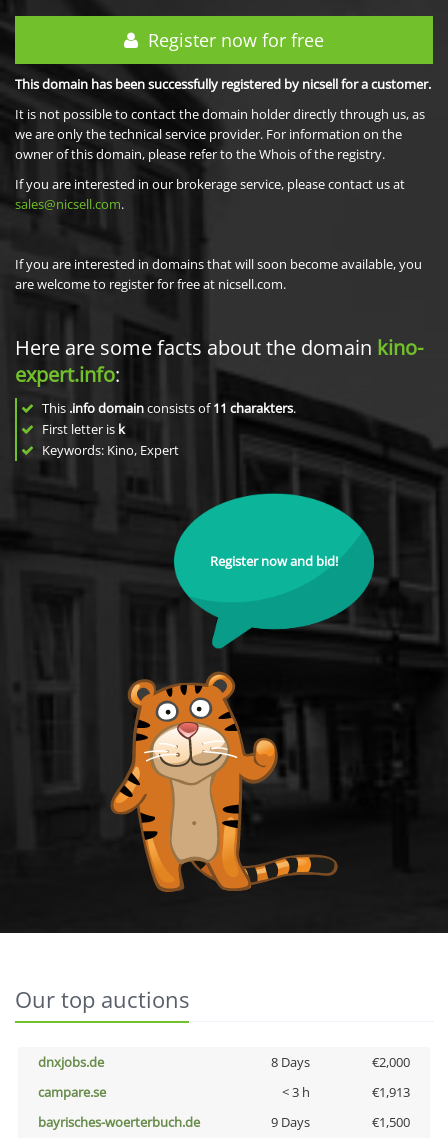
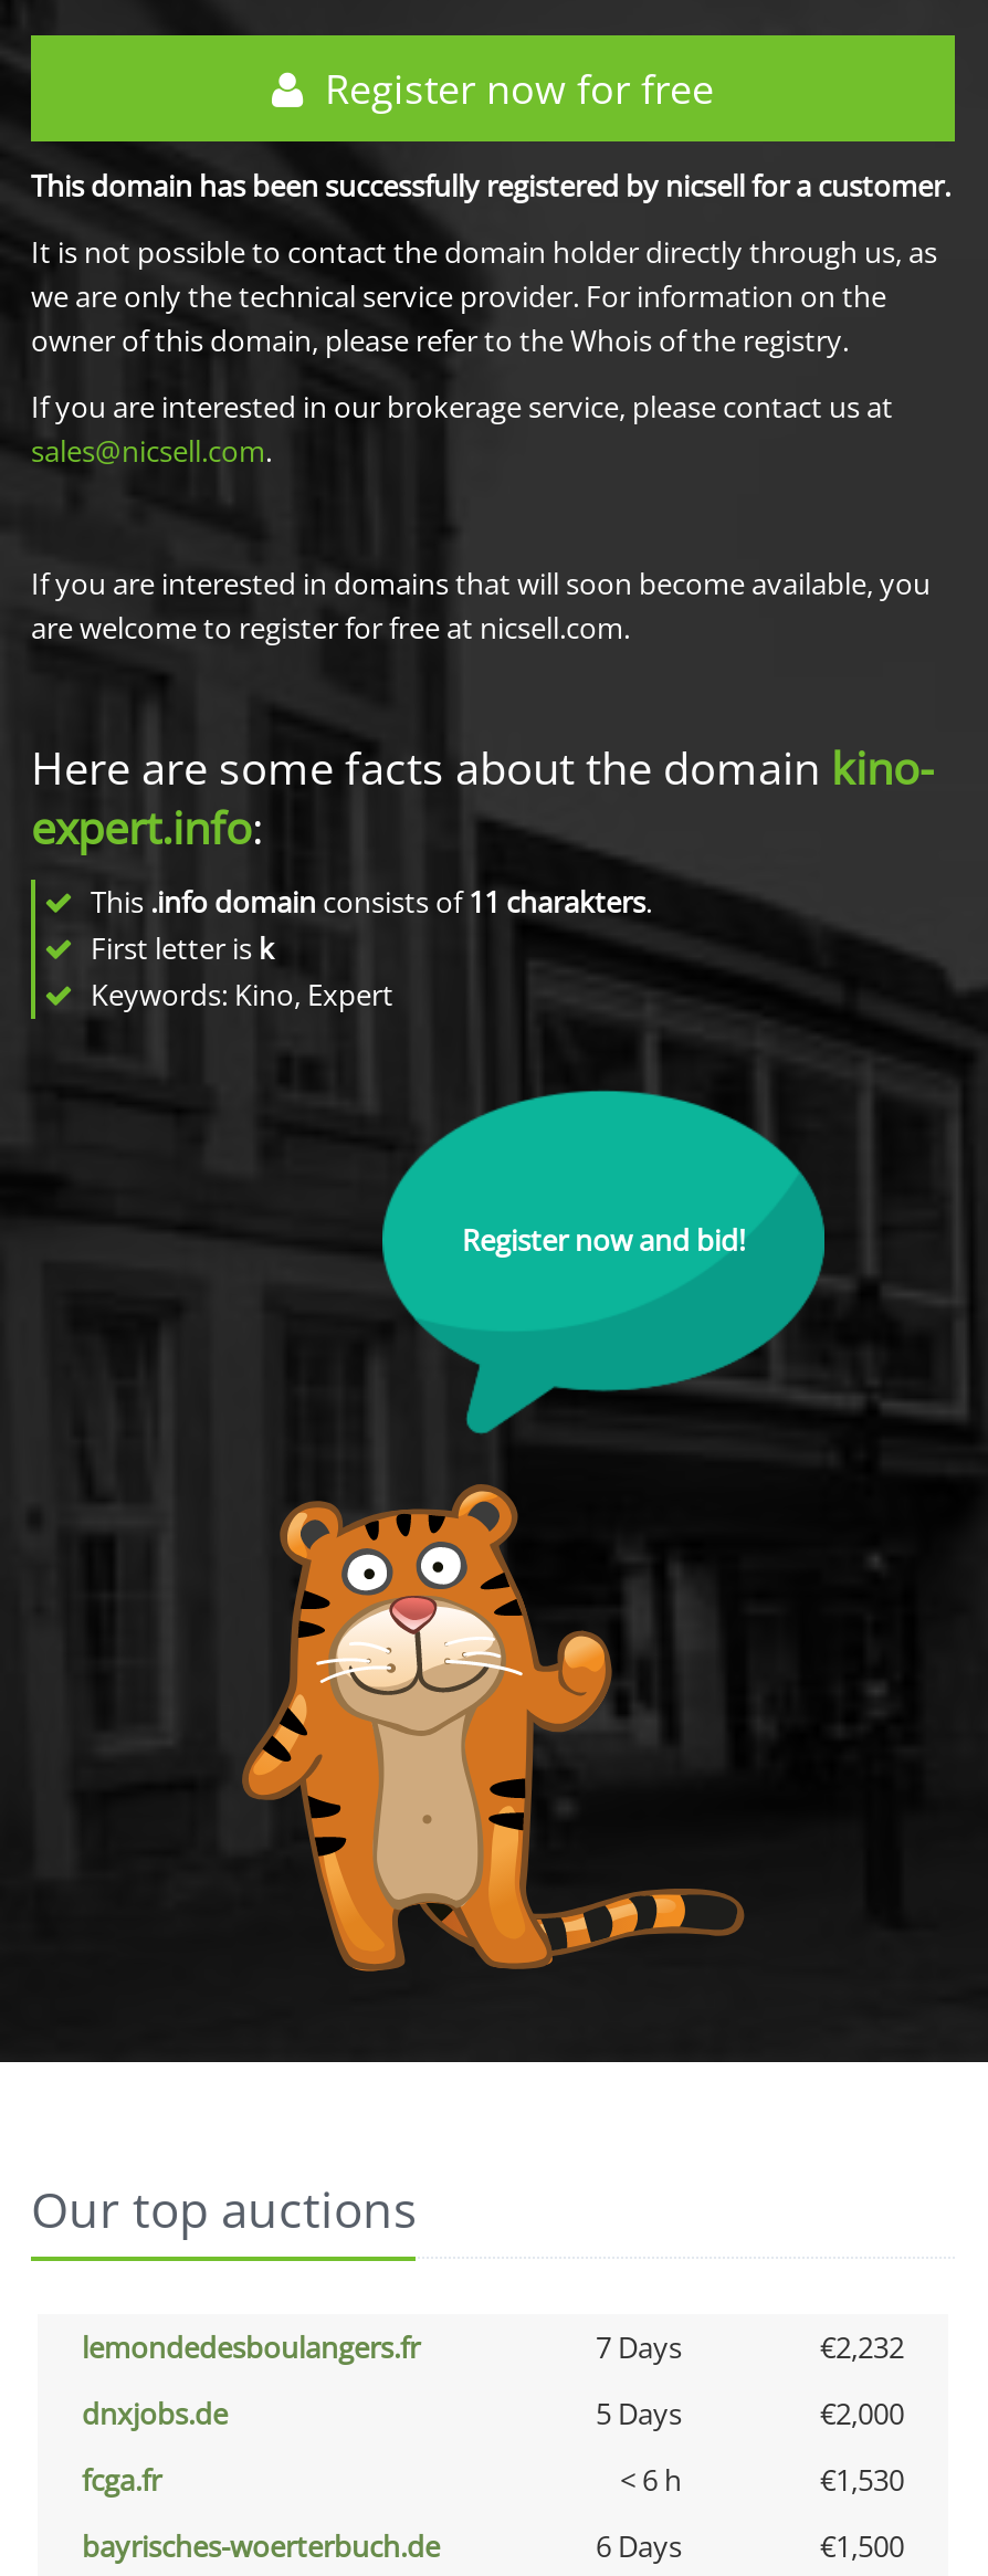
+ lemondedesboulangers.fr
+ 7 Days
+ €2,232

- 8 Days
+ 5 Days

- campare.se
- < 3 h
- €1,913
+ fcga.fr
+ < 6 h
+ €1,530

- 9 Days
+ 6 Days
